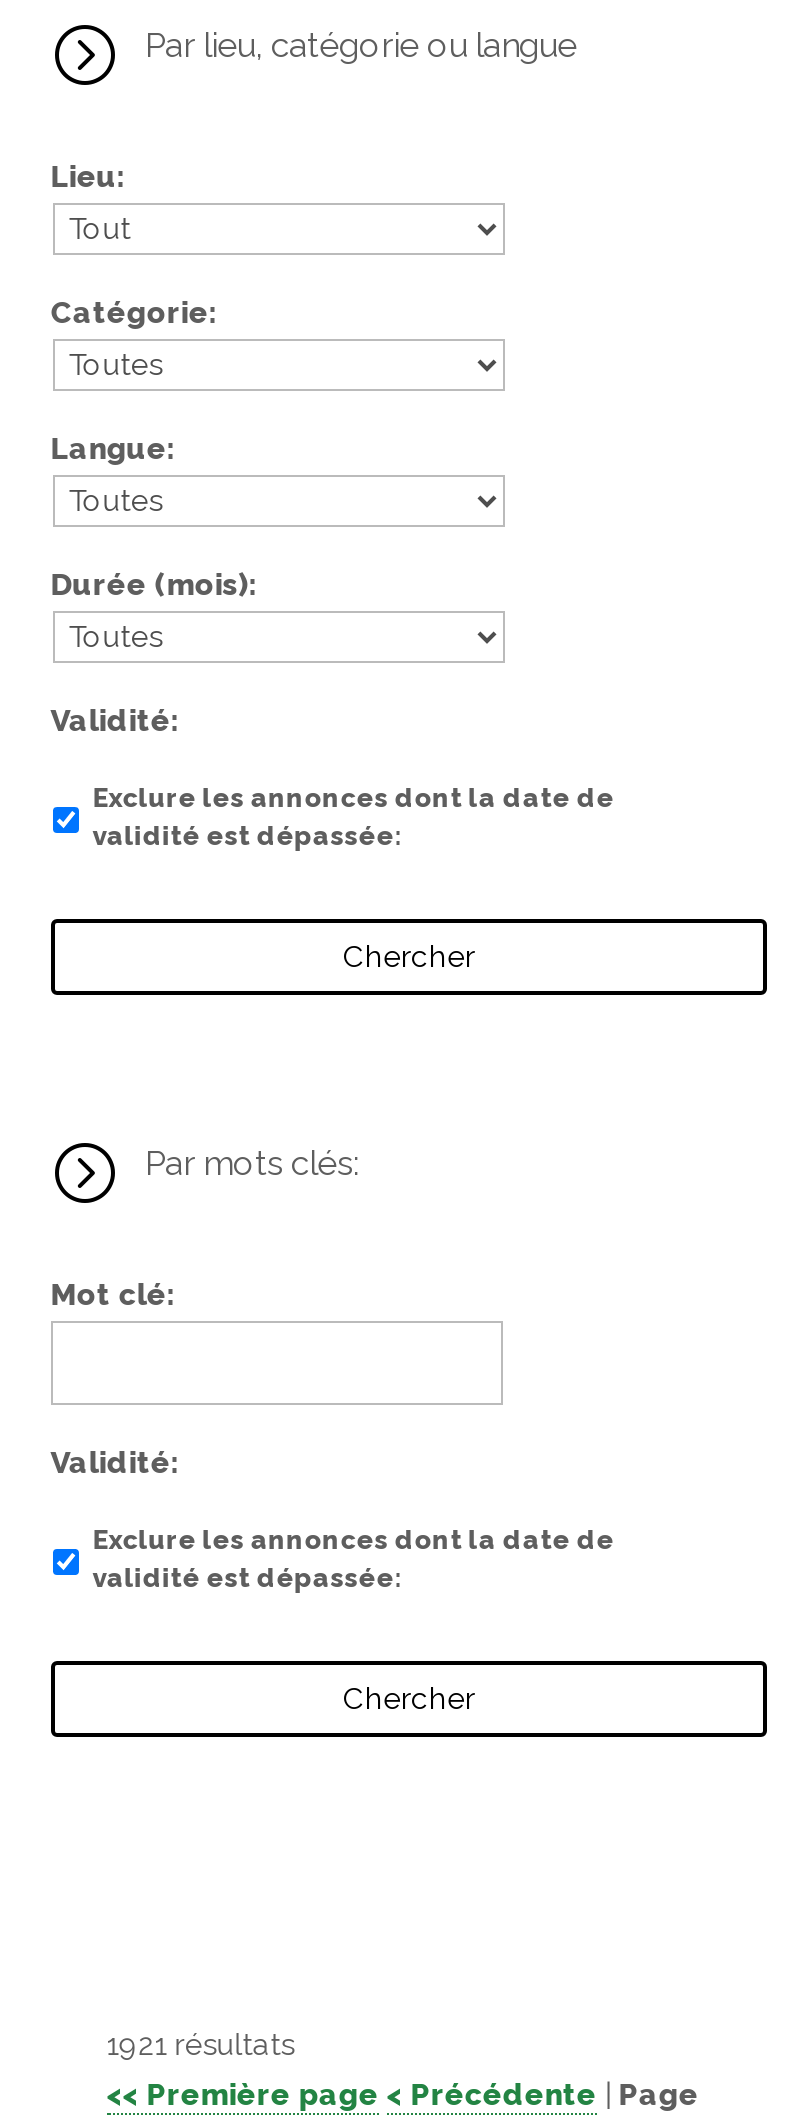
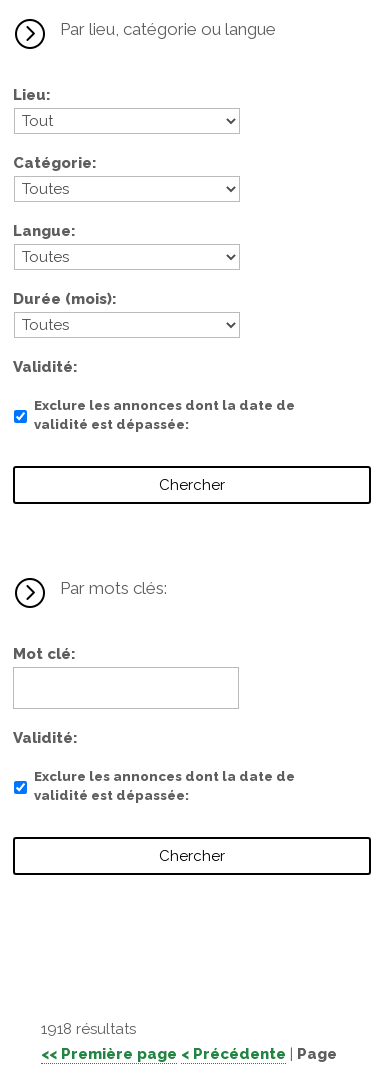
- 1921 résultats
+ 1918 résultats
